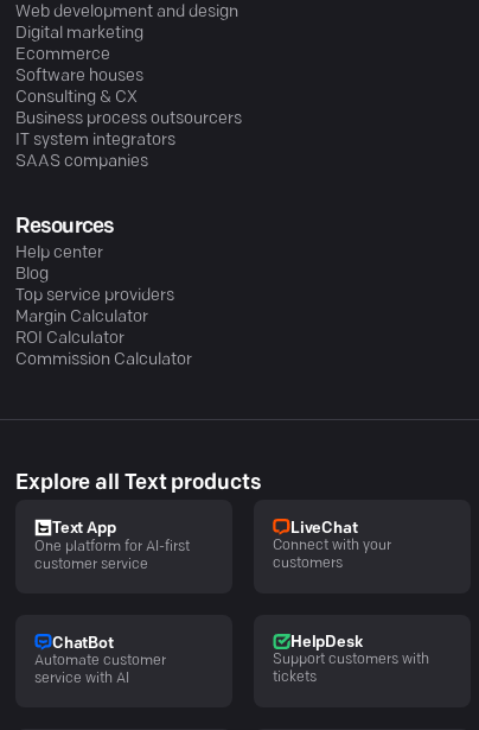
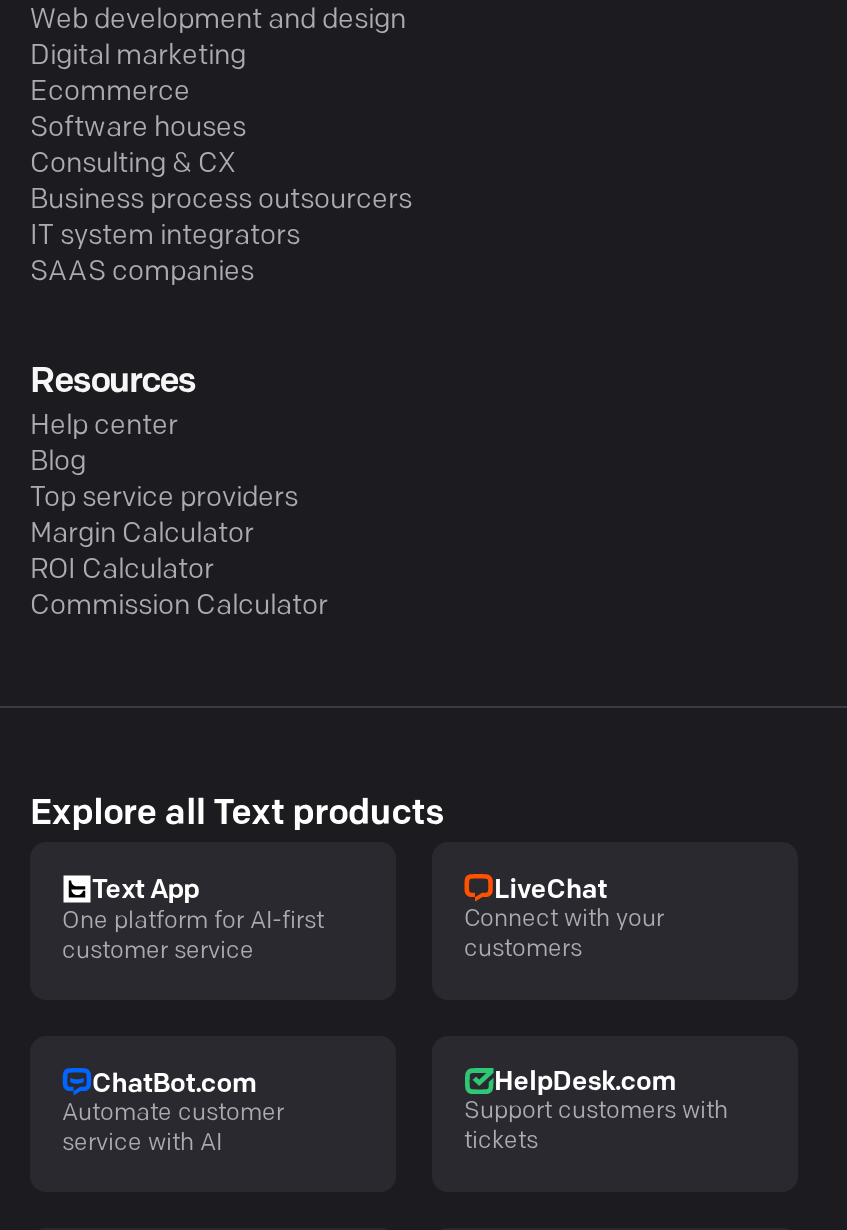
- ChatBot
+ ChatBot.com

- HelpDesk
+ HelpDesk.com
